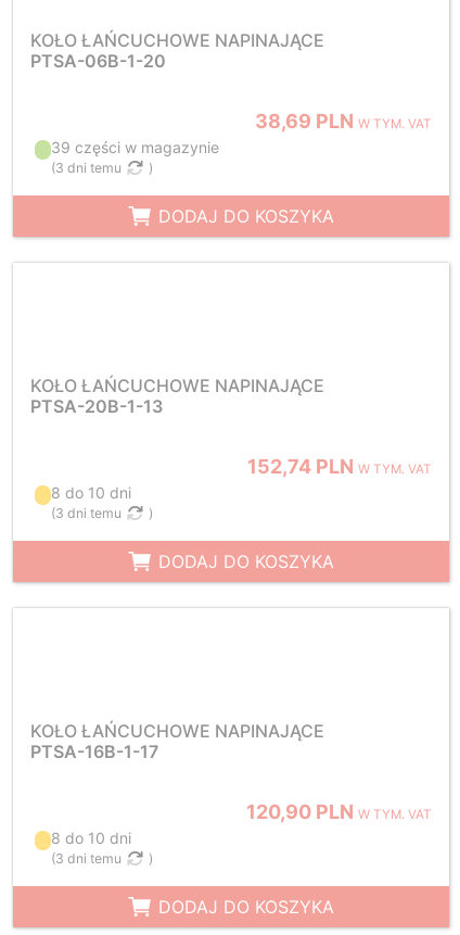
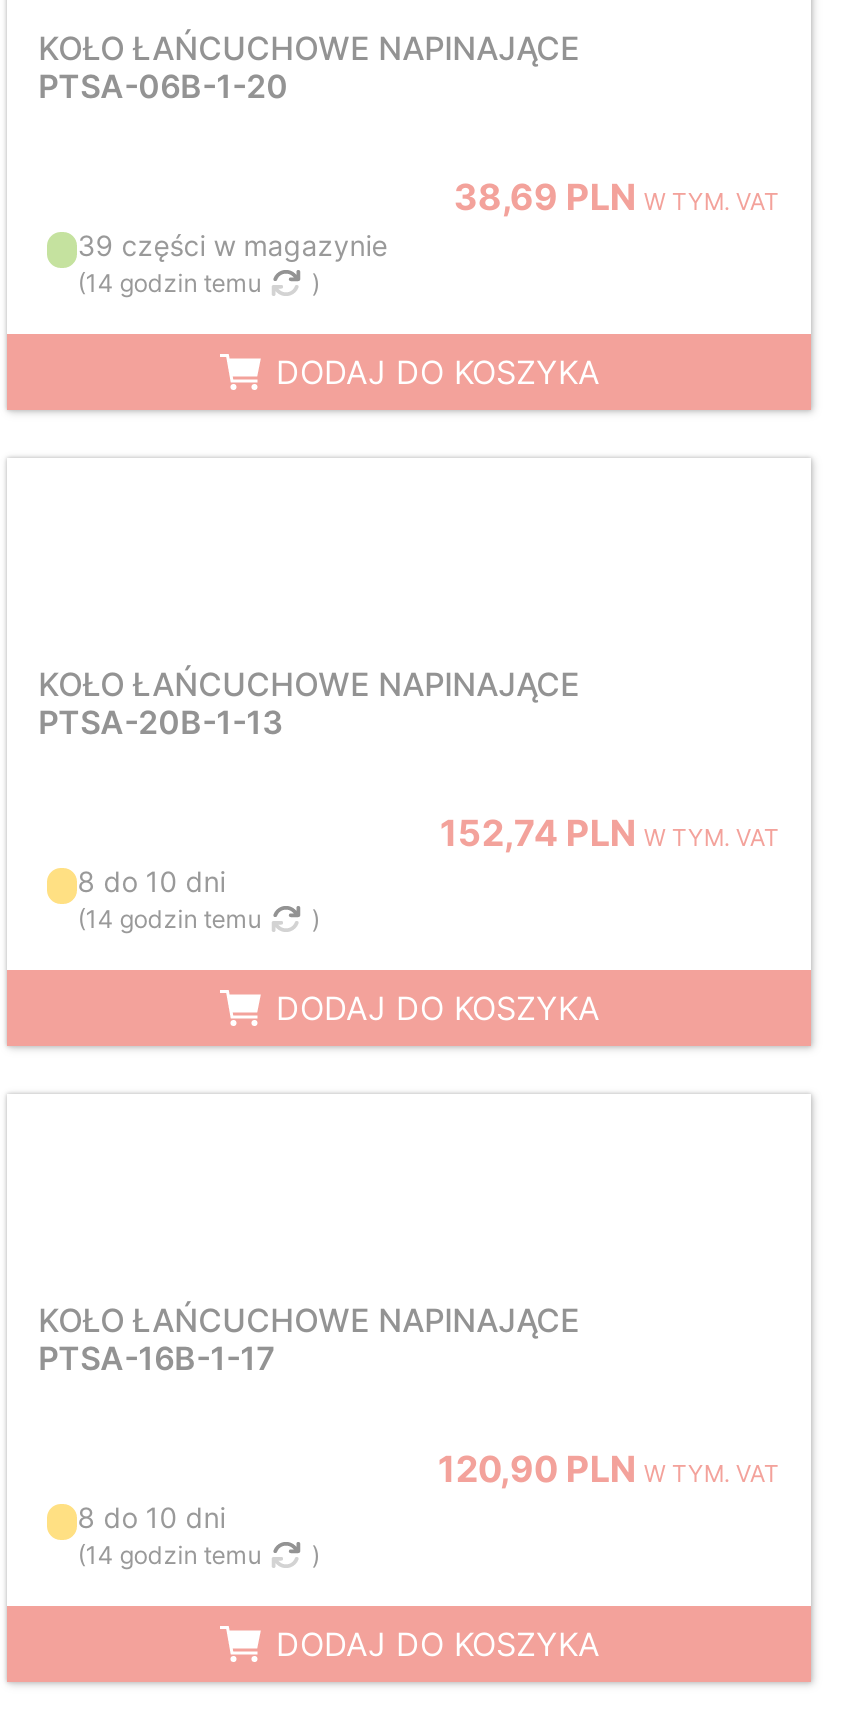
- (3 dni temu
+ (14 godzin temu

- (3 dni temu
+ (14 godzin temu

- (3 dni temu
+ (14 godzin temu
